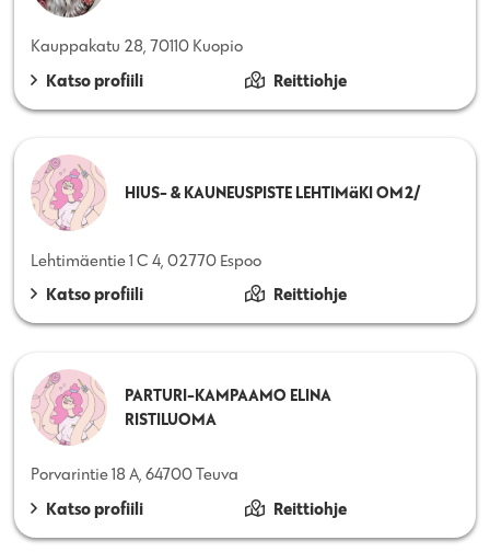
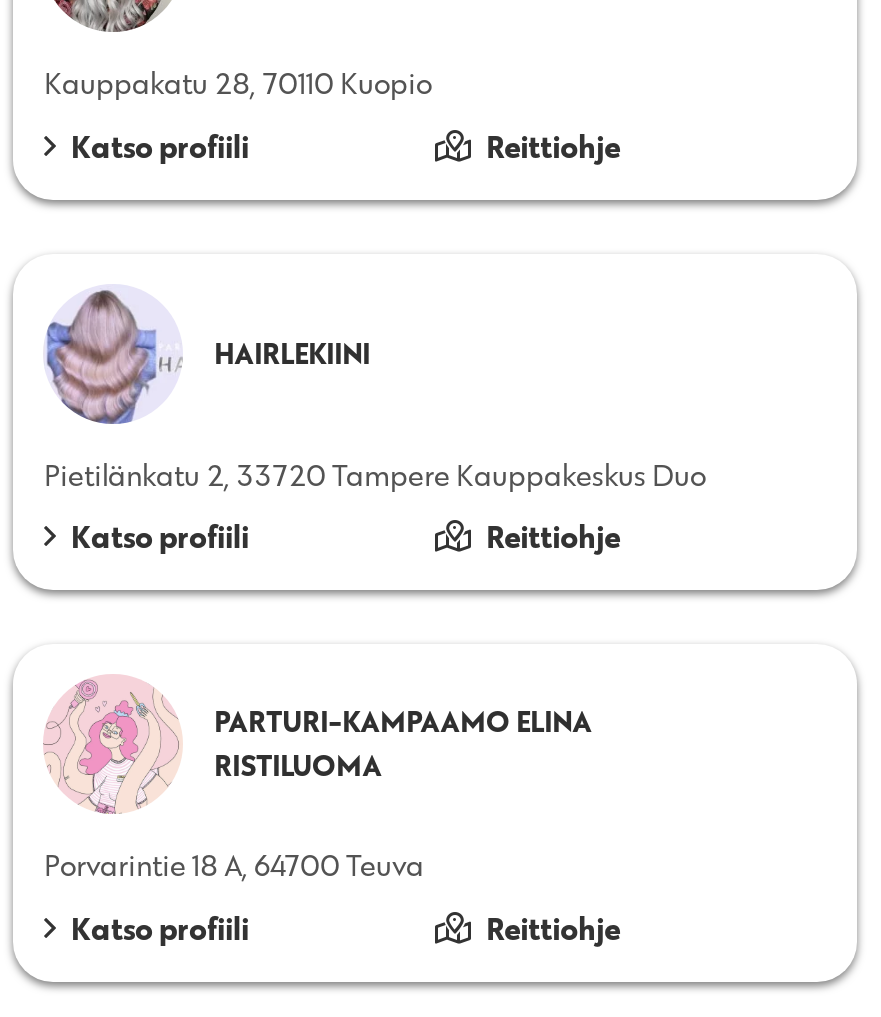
- [image]
- HIUS- & KAUNEUSPISTE LEHTIMäKI OM2/
+ [image]
+ HAIRLEKIINI

- Lehtimäentie 1 C 4, 02770 Espoo
+ Pietilänkatu 2, 33720 Tampere Kauppakeskus Duo
